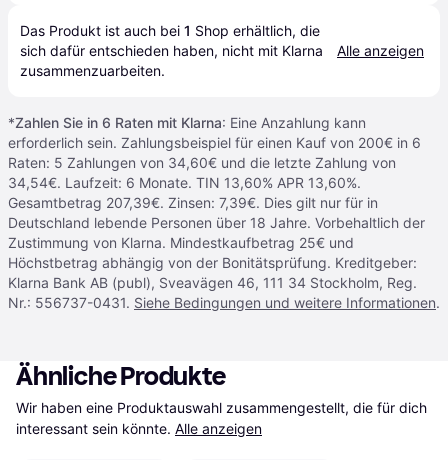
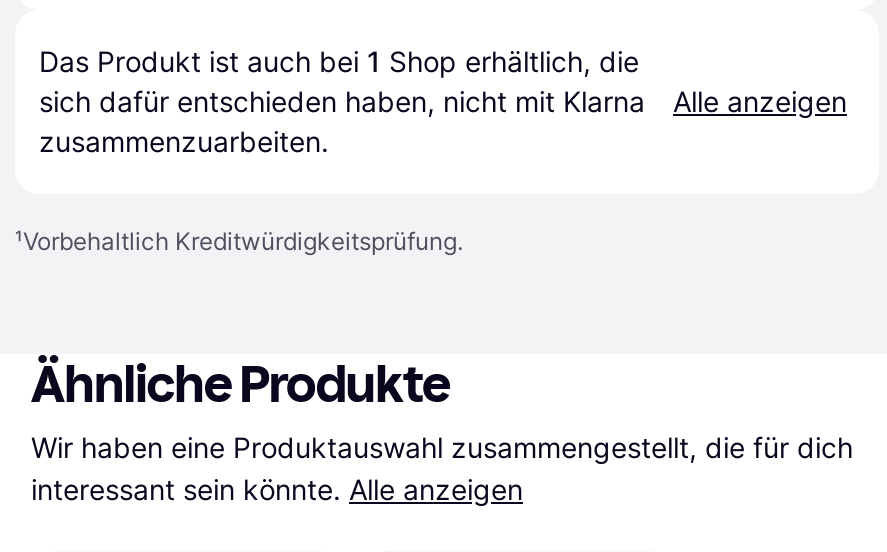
- *Zahlen Sie in 6 Raten mit Klarna: Eine Anzahlung kann
- erforderlich sein. Zahlungsbeispiel für einen Kauf von 200€ in 6
- Raten: 5 Zahlungen von 34,60€ und die letzte Zahlung von
- 34,54€. Laufzeit: 6 Monate. TIN 13,60% APR 13,60%.
- Gesamtbetrag 207,39€. Zinsen: 7,39€. Dies gilt nur für in
- Deutschland lebende Personen über 18 Jahre. Vorbehaltlich der
- Zustimmung von Klarna. Mindestkaufbetrag 25€ und
- Höchstbetrag abhängig von der Bonitätsprüfung. Kreditgeber:
- Klarna Bank AB (publ), Sveavägen 46, 111 34 Stockholm, Reg.
- Nr.: 556737-0431. Siehe Bedingungen und weitere Informationen.
+ ¹Vorbehaltlich Kreditwürdigkeitsprüfung.
